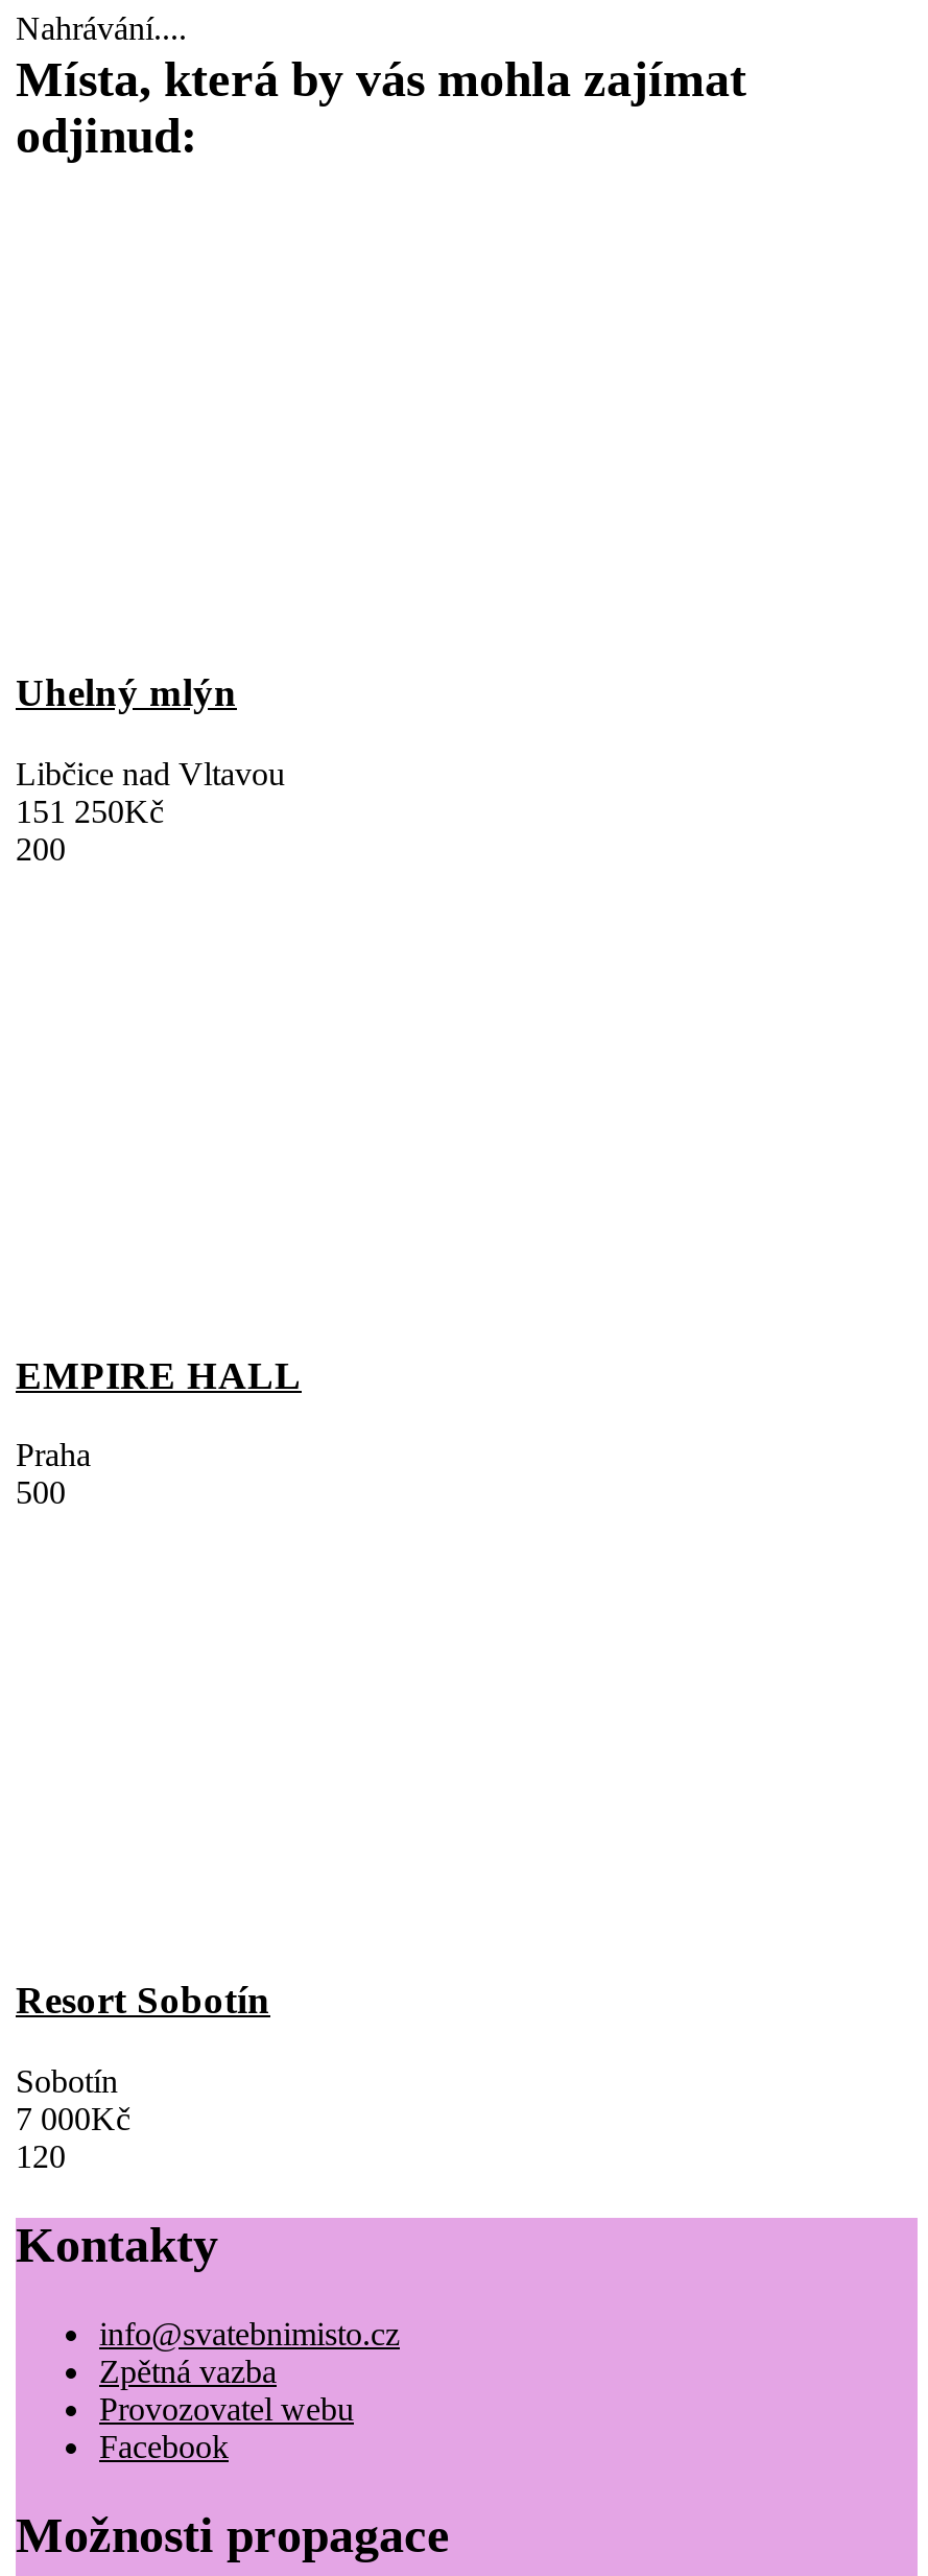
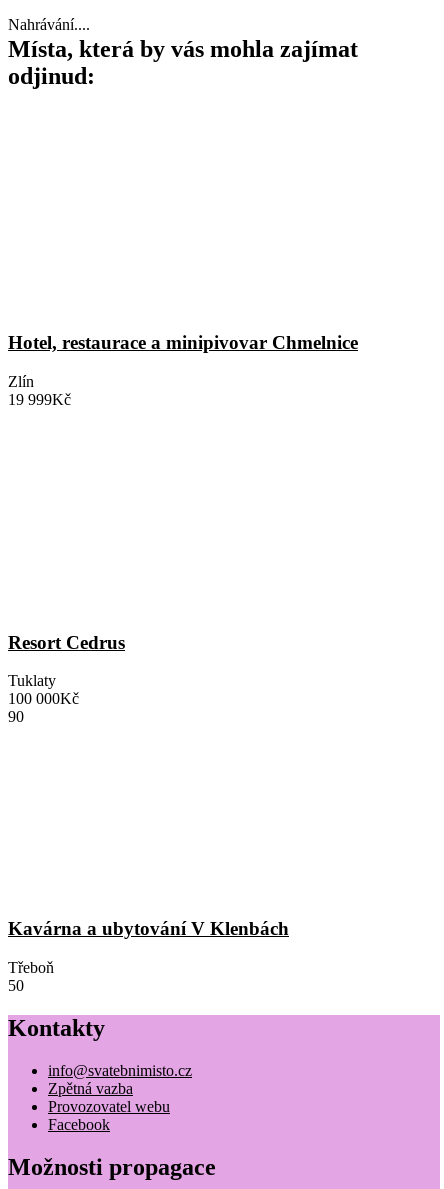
- Uhelný mlýn
+ Hotel, restaurace a minipivovar Chmelnice

- Libčice nad Vltavou
- 151 250Kč
- 200
+ Zlín
+ 19 999Kč

- EMPIRE HALL
+ Resort Cedrus

- Praha
- 500
+ Tuklaty
+ 100 000Kč
+ 90

- Resort Sobotín
+ Kavárna a ubytování V Klenbách

- Sobotín
- 7 000Kč
- 120
+ Třeboň
+ 50
